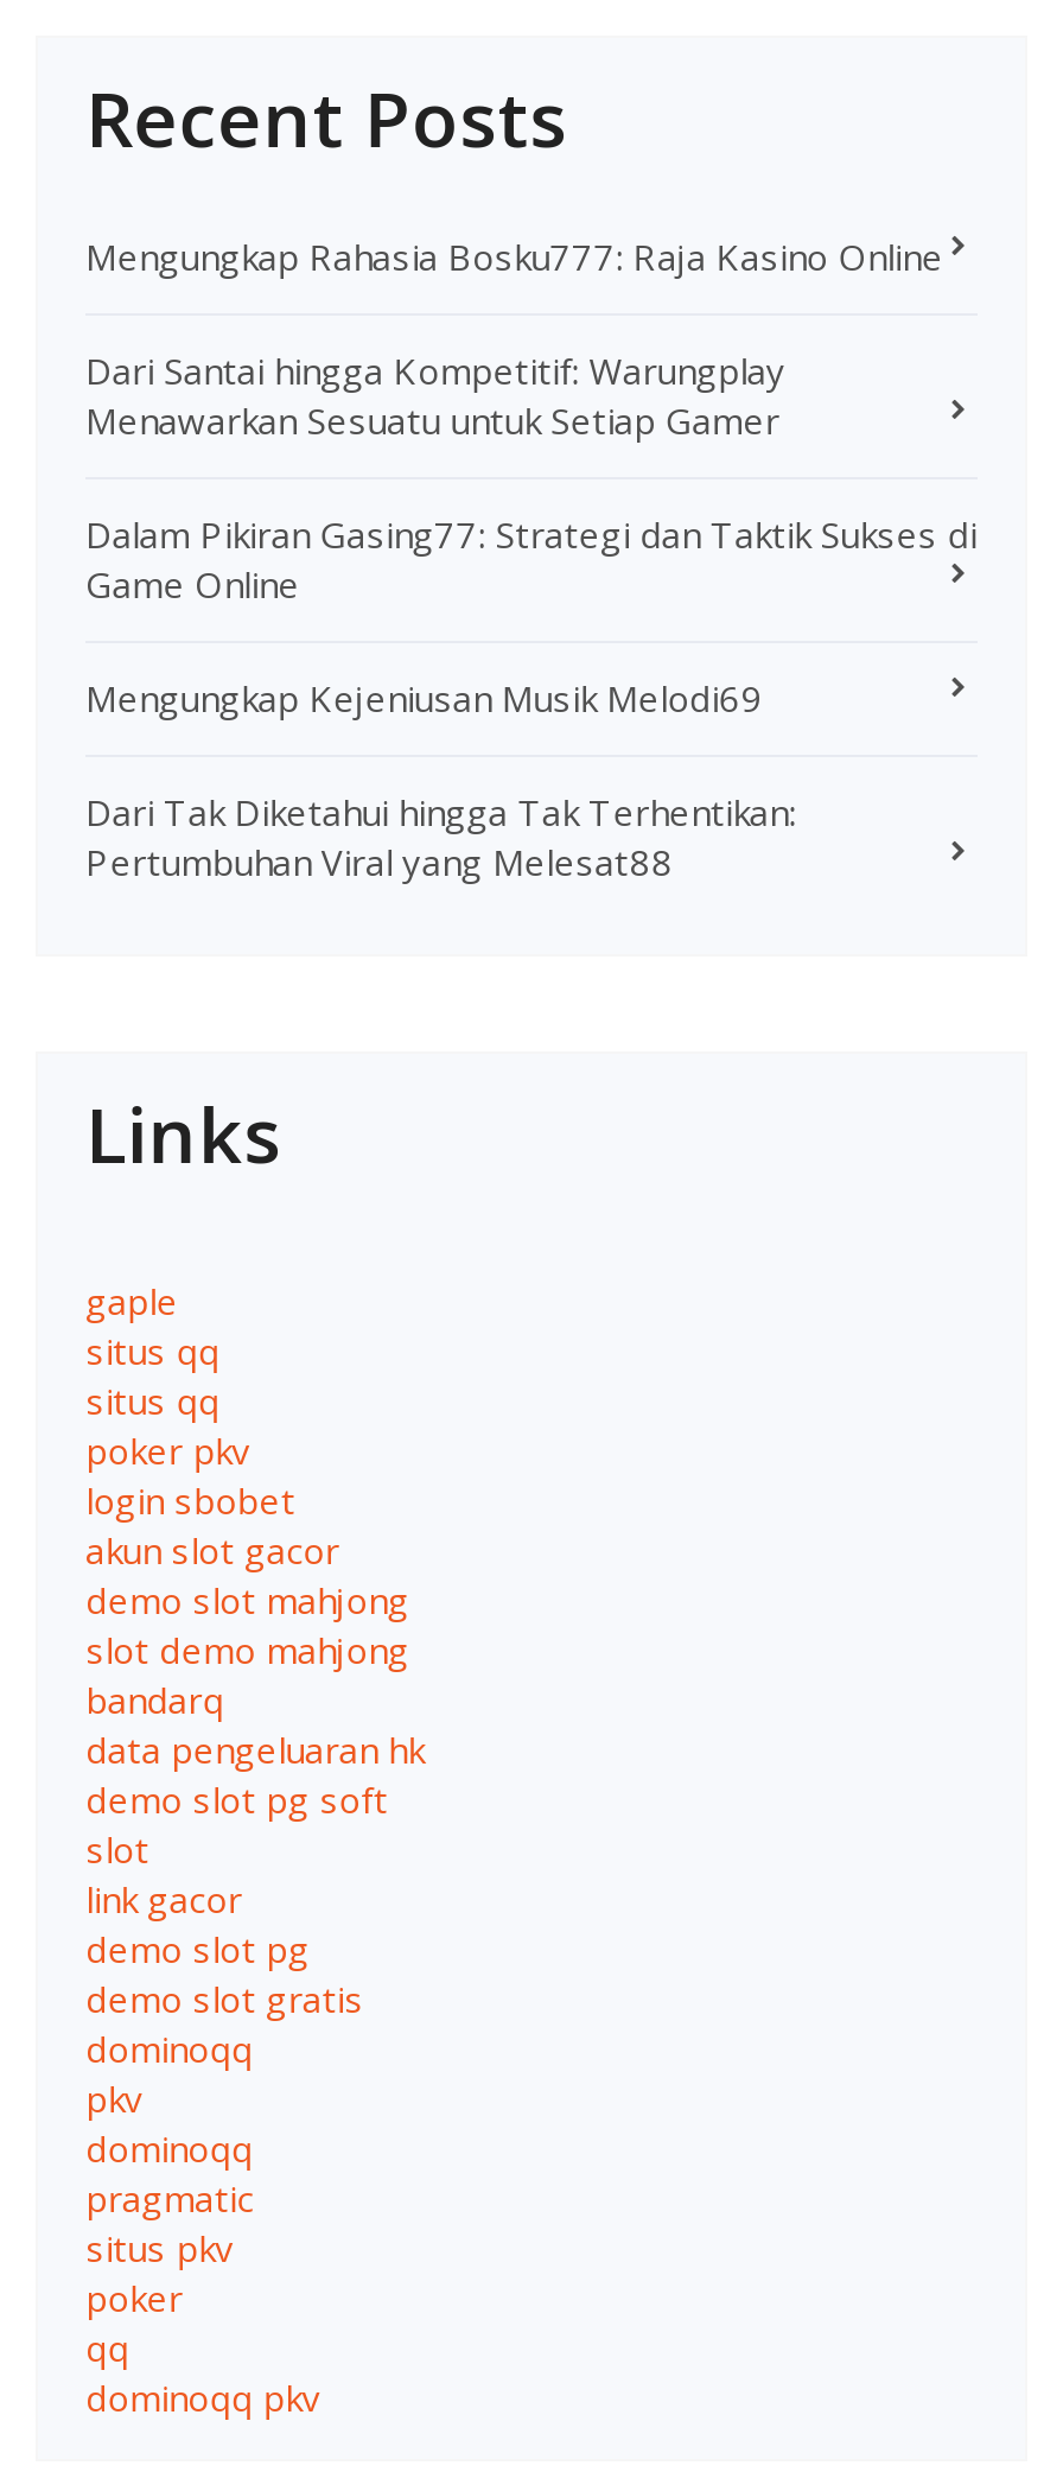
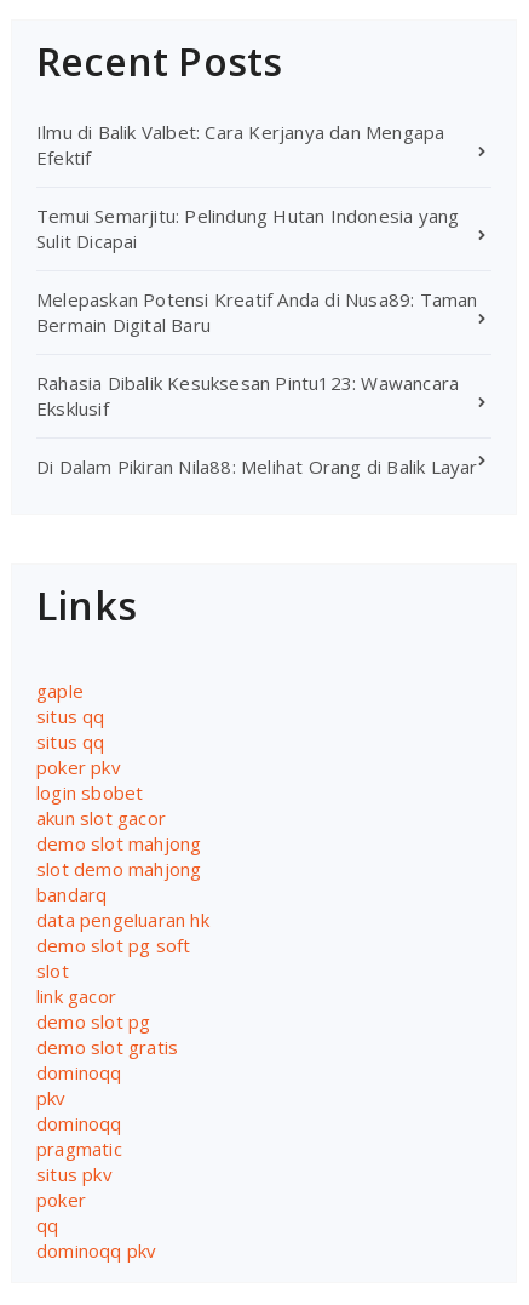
- Mengungkap Rahasia Bosku777: Raja Kasino Online
+ Ilmu di Balik Valbet: Cara Kerjanya dan Mengapa
+ Efektif

- Dari Santai hingga Kompetitif: Warungplay
- Menawarkan Sesuatu untuk Setiap Gamer
+ Temui Semarjitu: Pelindung Hutan Indonesia yang
+ Sulit Dicapai

- Dalam Pikiran Gasing77: Strategi dan Taktik Sukses di
- Game Online
+ Melepaskan Potensi Kreatif Anda di Nusa89: Taman
+ Bermain Digital Baru

- Mengungkap Kejeniusan Musik Melodi69
+ Rahasia Dibalik Kesuksesan Pintu123: Wawancara
+ Eksklusif

- Dari Tak Diketahui hingga Tak Terhentikan:
- Pertumbuhan Viral yang Melesat88
+ Di Dalam Pikiran Nila88: Melihat Orang di Balik Layar
